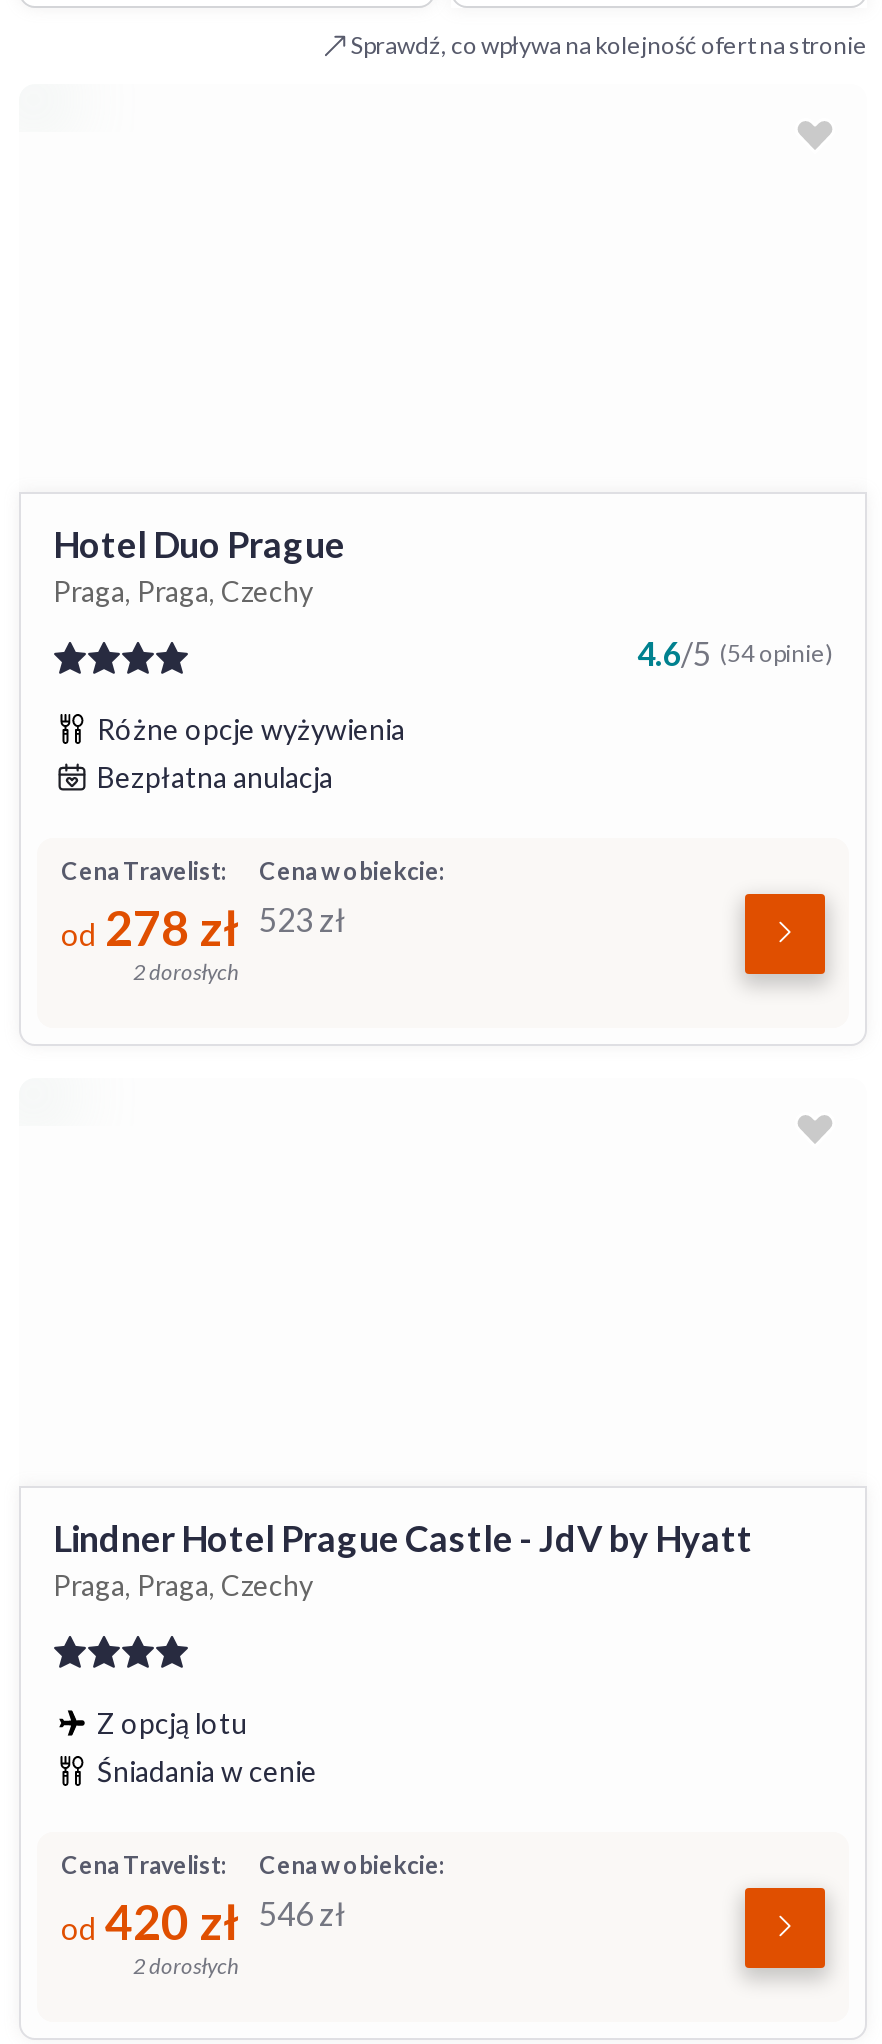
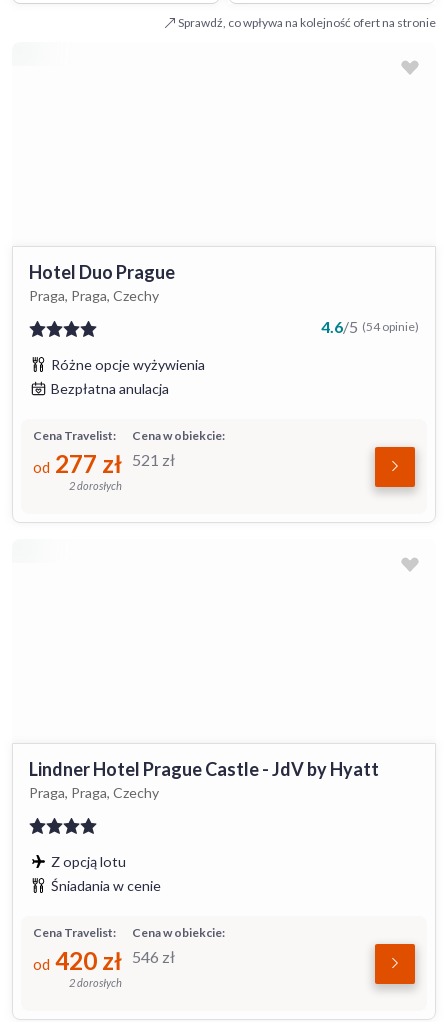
- od 278 zł
+ od 277 zł

- 523 zł
+ 521 zł
